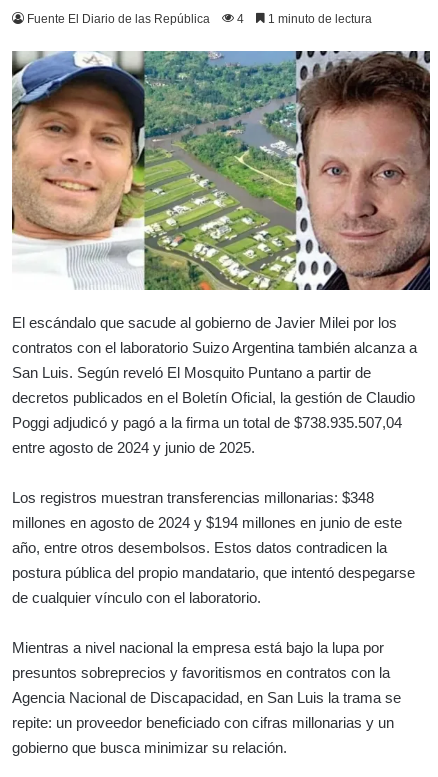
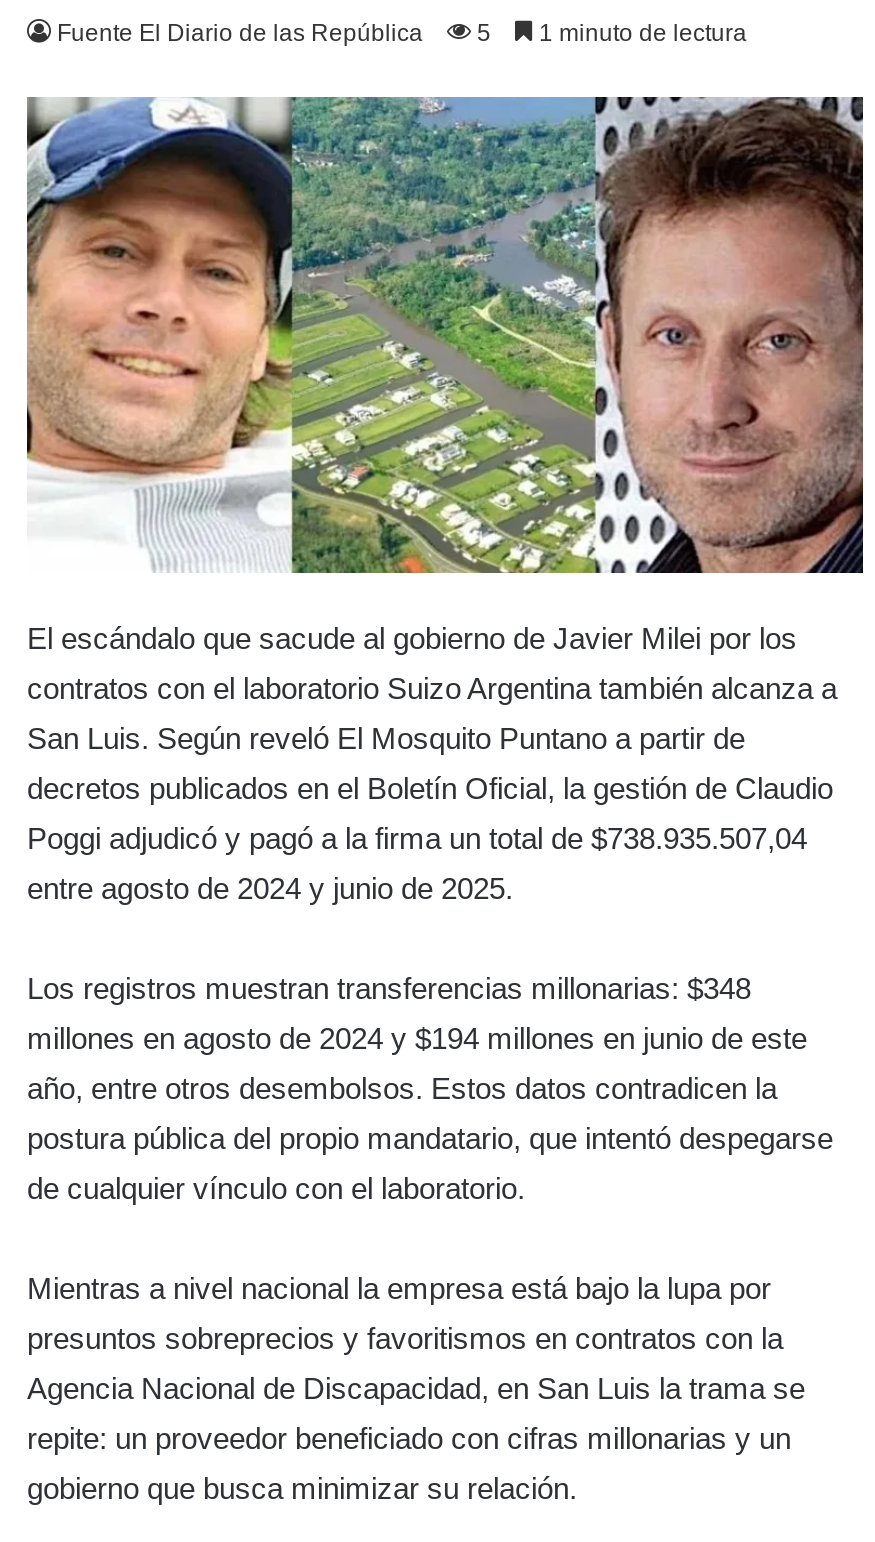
- Fuente El Diario de las República 4 1 minuto de lectura
+ Fuente El Diario de las República 5 1 minuto de lectura
